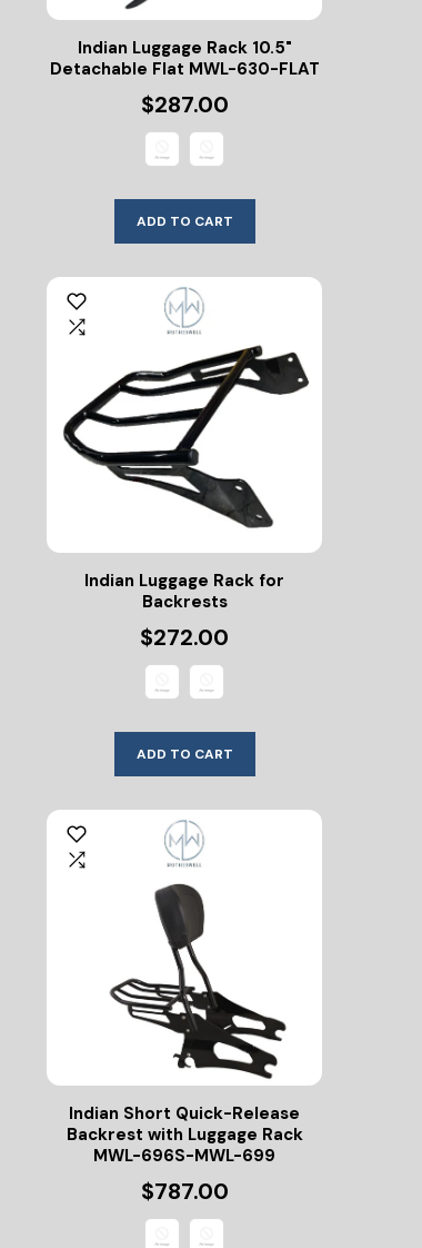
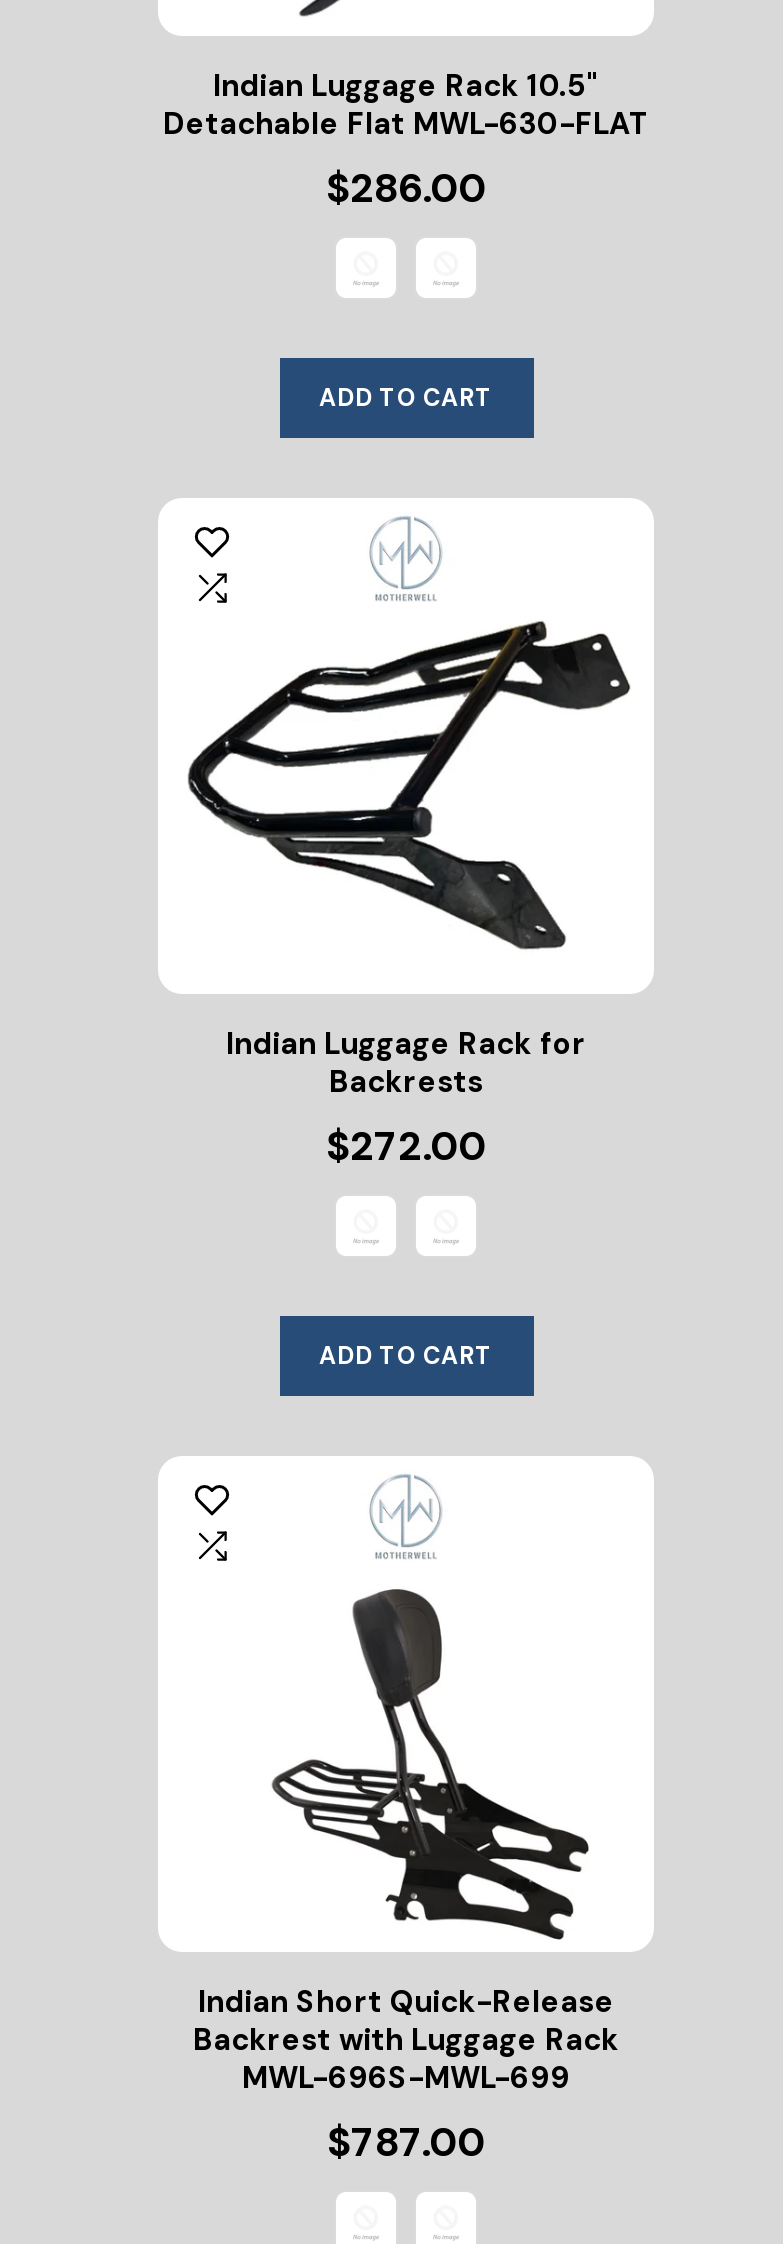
- $287.00
+ $286.00
